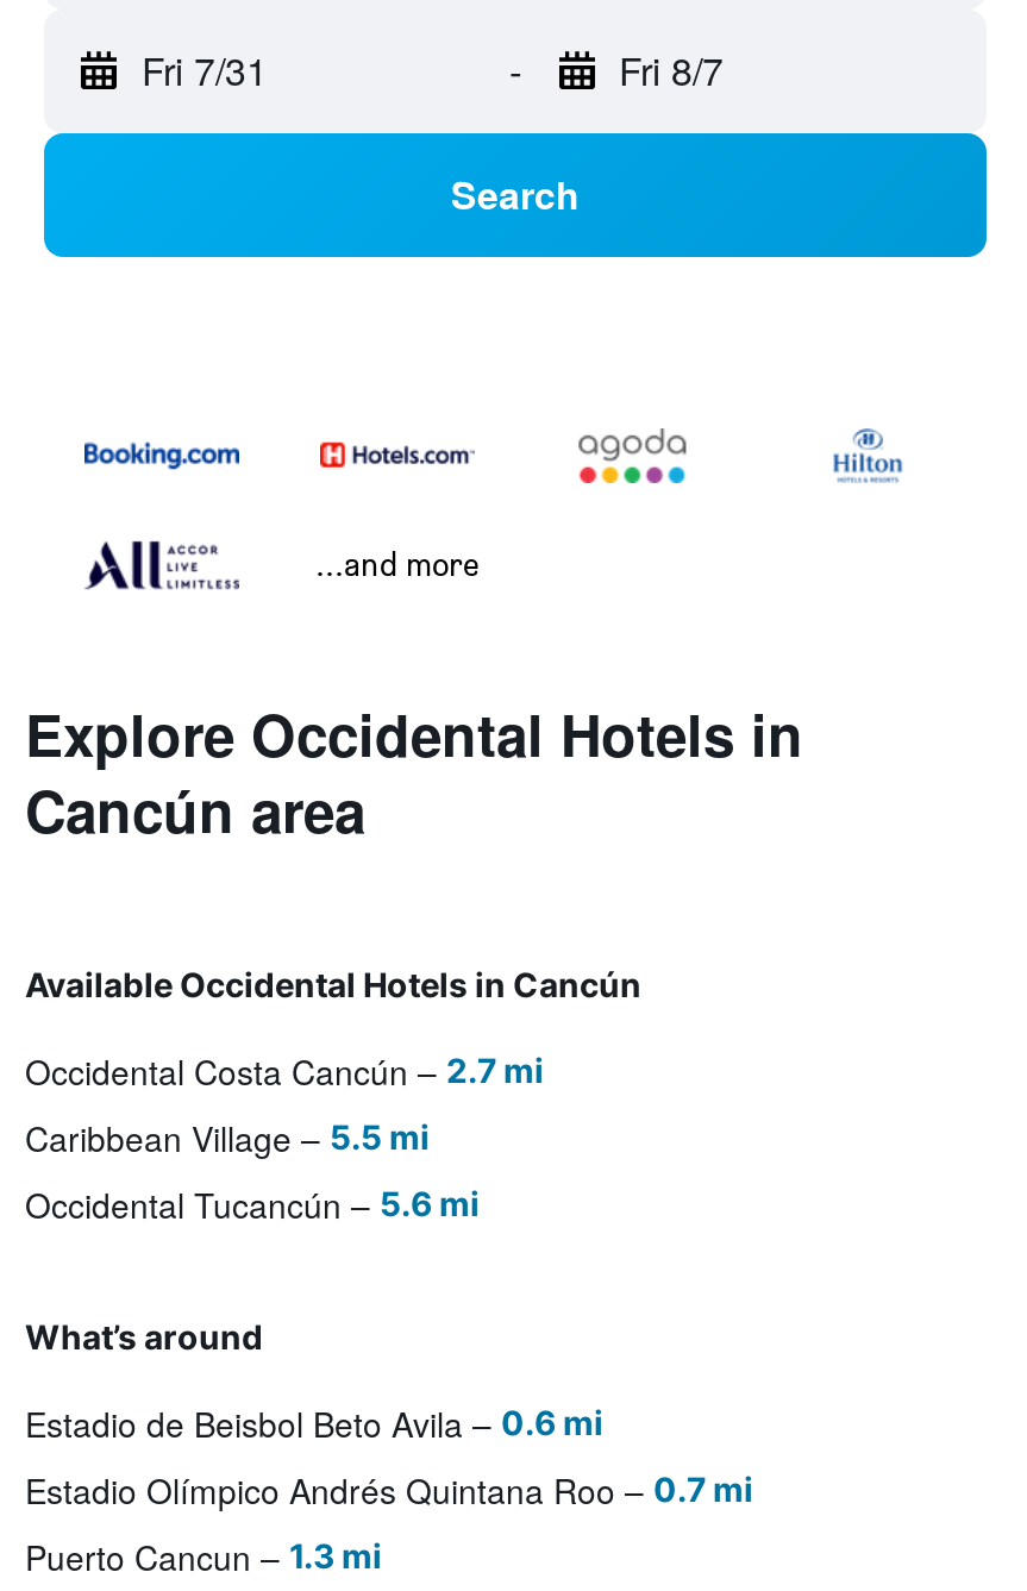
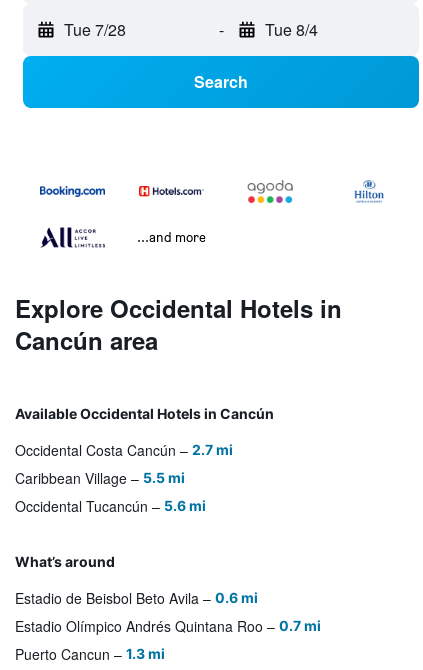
- Fri 7/31
+ Tue 7/28

- Fri 8/7
+ Tue 8/4
